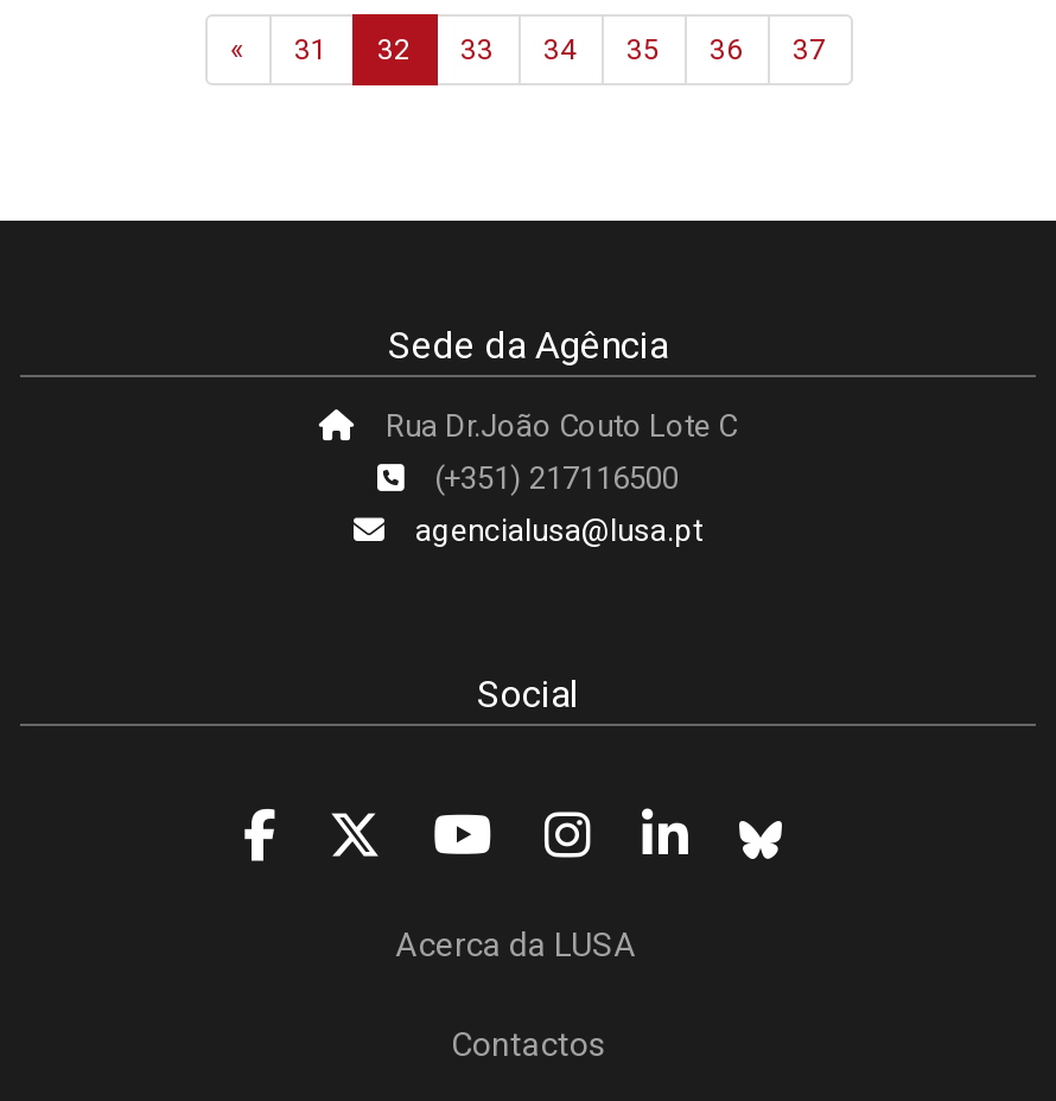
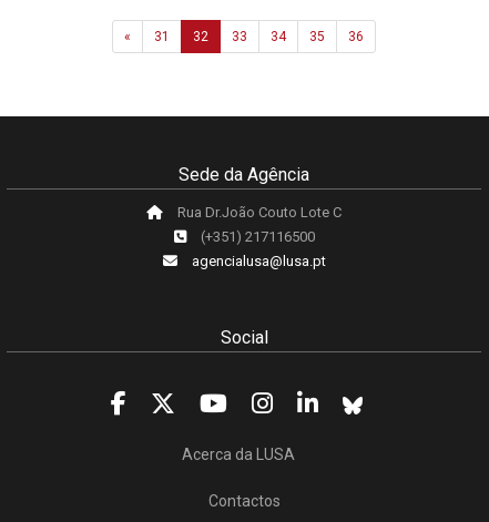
- 37
